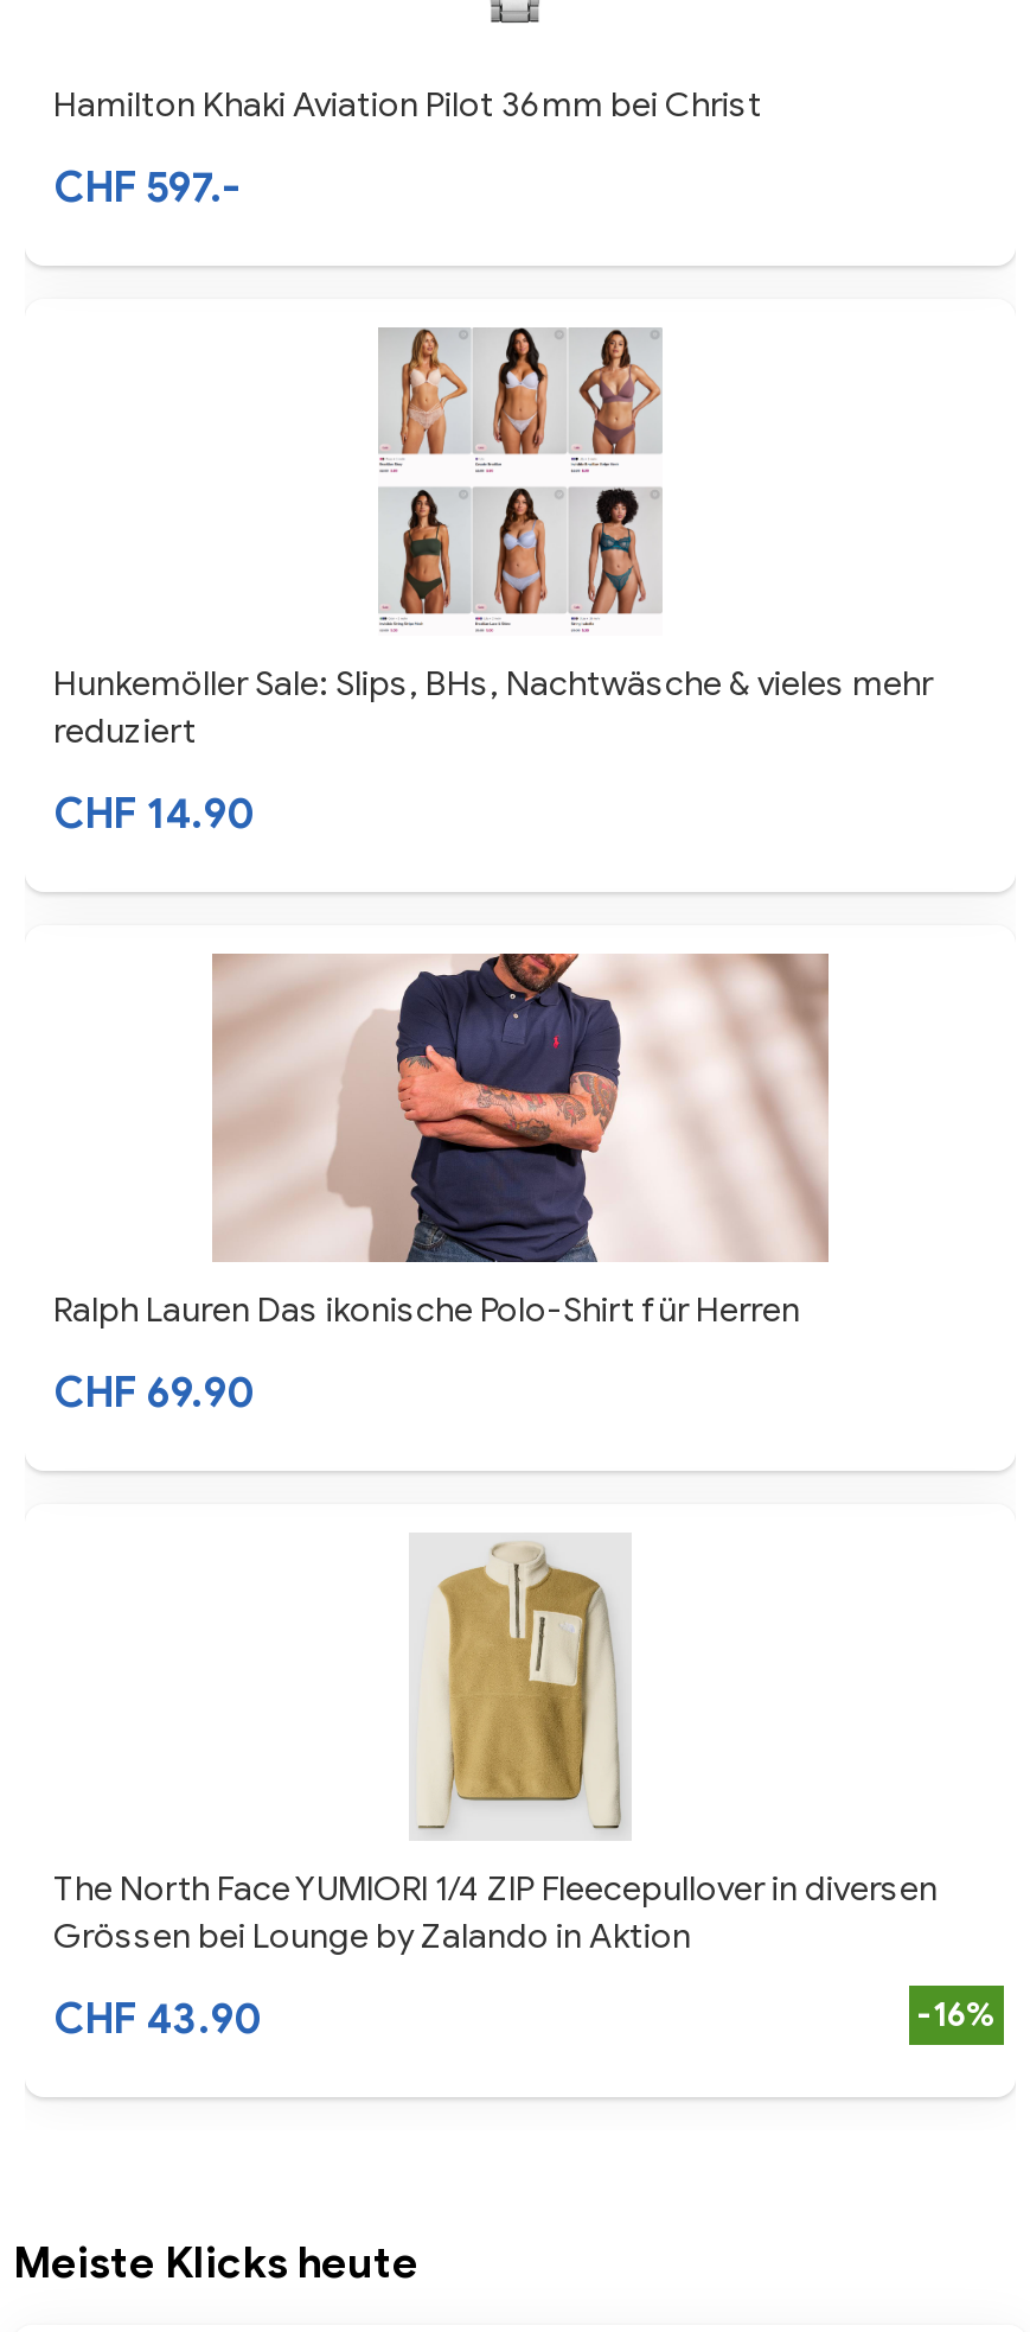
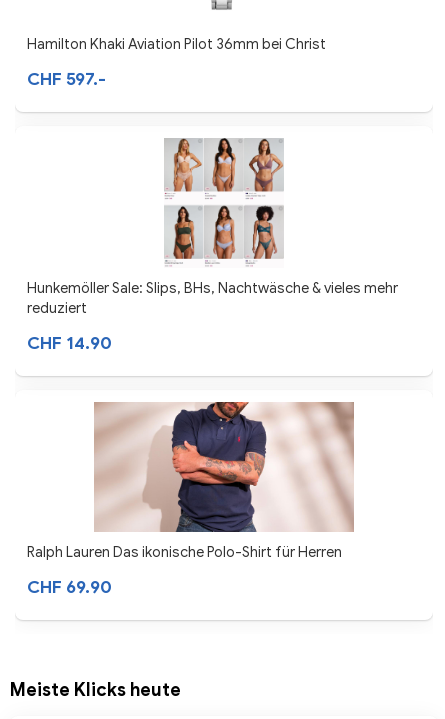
- [image]
- The North Face YUMIORI 1/4 ZIP Fleecepullover in diversen
- Grössen bei Lounge by Zalando in Aktion
- CHF 43.90
- -16%
